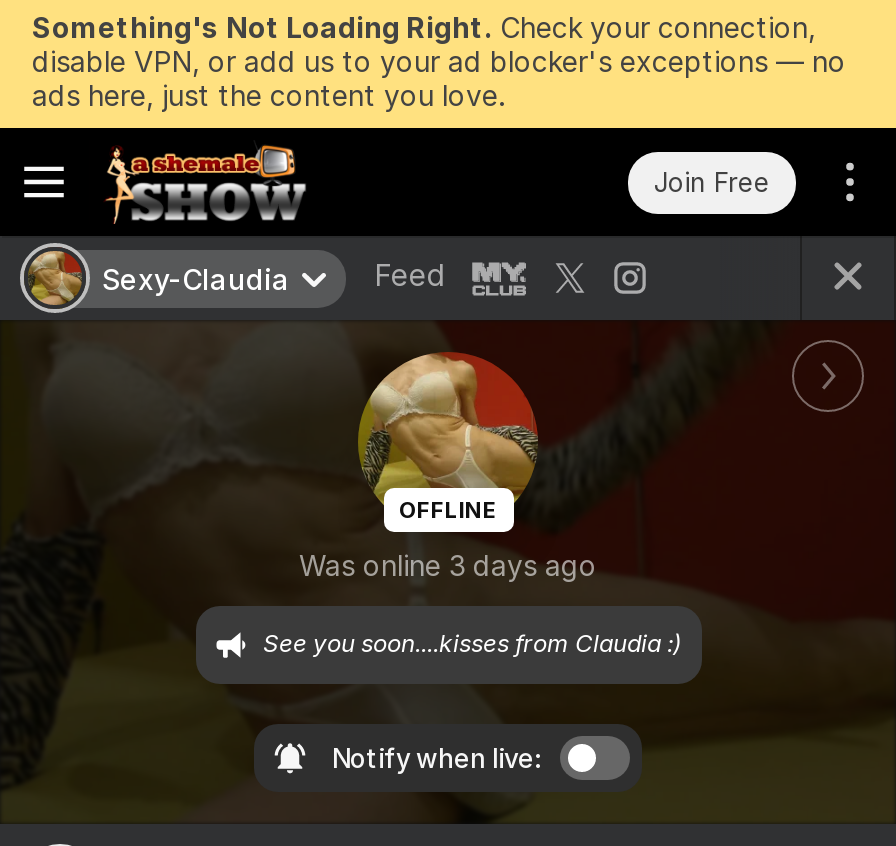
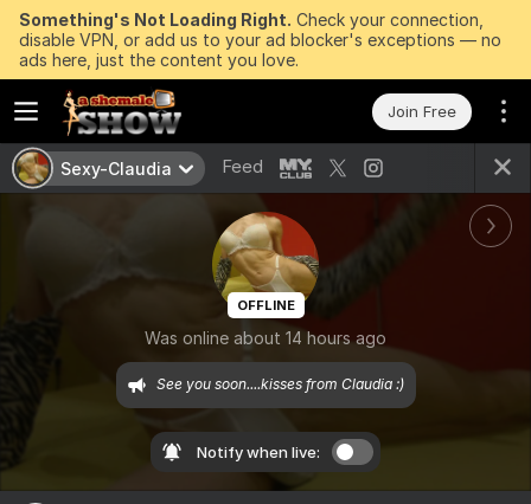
- Was online 3 days ago
+ Was online about 14 hours ago
